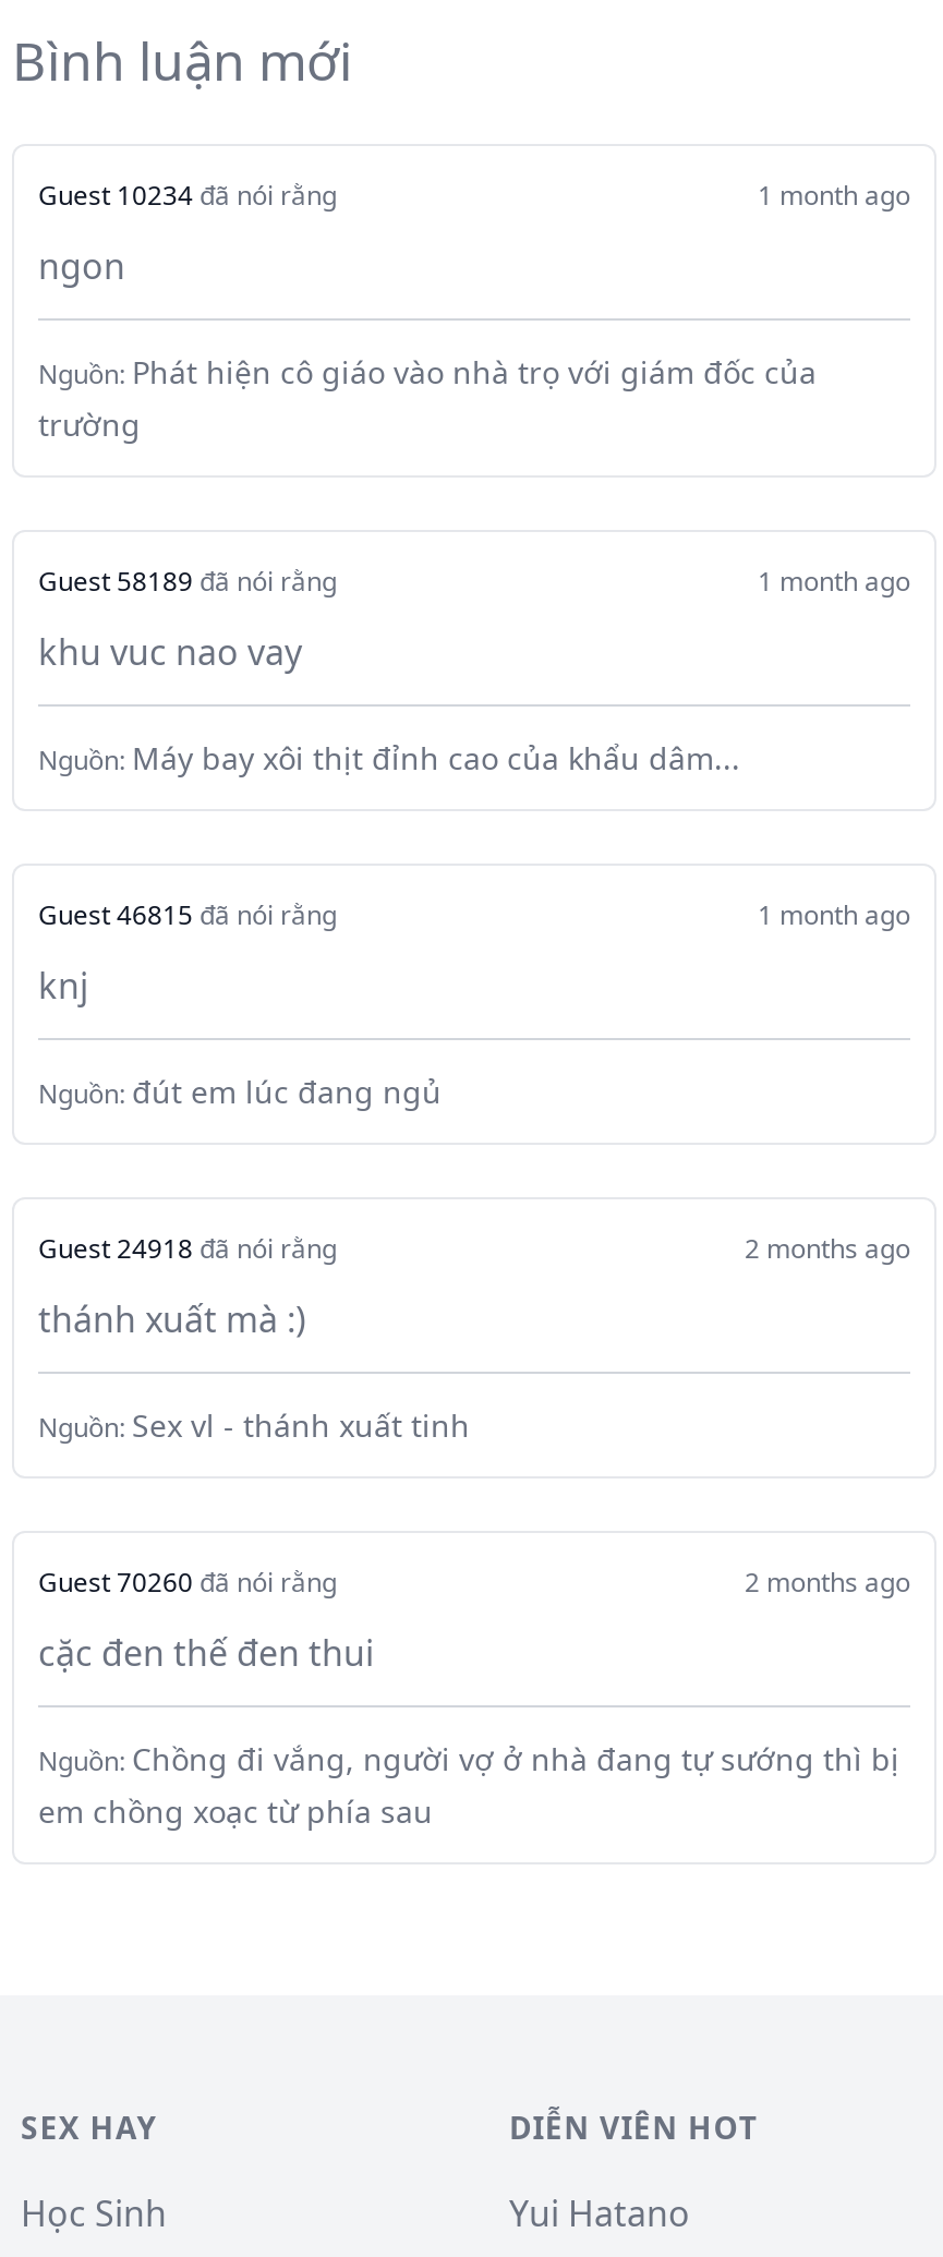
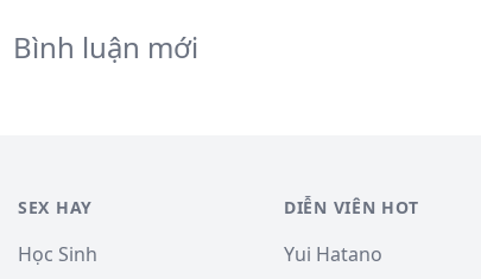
- Guest 10234 đã nói rằng
- 1 month ago
- ngon
- Nguồn: Phát hiện cô giáo vào nhà trọ với giám đốc của
- trường

- Guest 58189 đã nói rằng
- 1 month ago
- khu vuc nao vay
- Nguồn: Máy bay xôi thịt đỉnh cao của khẩu dâm...

- Guest 46815 đã nói rằng
- 1 month ago
- knj
- Nguồn: đút em lúc đang ngủ

- Guest 24918 đã nói rằng
- 2 months ago
- thánh xuất mà :)
- Nguồn: Sex vl - thánh xuất tinh

- Guest 70260 đã nói rằng
- 2 months ago
- cặc đen thế đen thui
- Nguồn: Chồng đi vắng, người vợ ở nhà đang tự sướng thì bị
- em chồng xoạc từ phía sau
